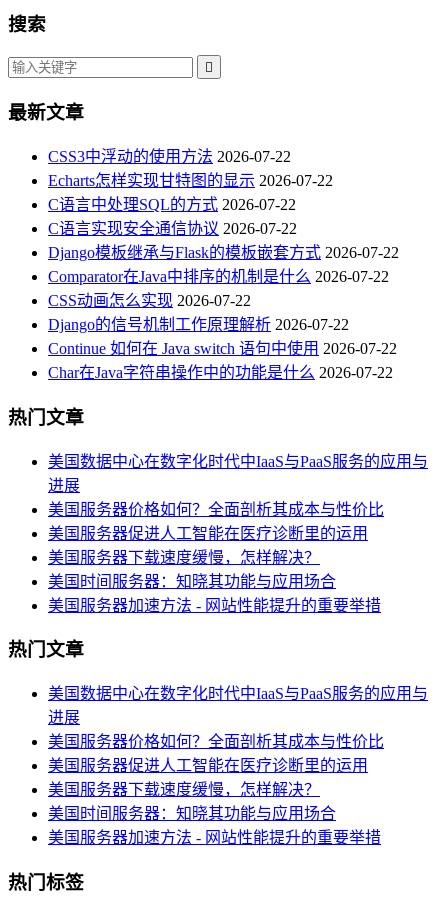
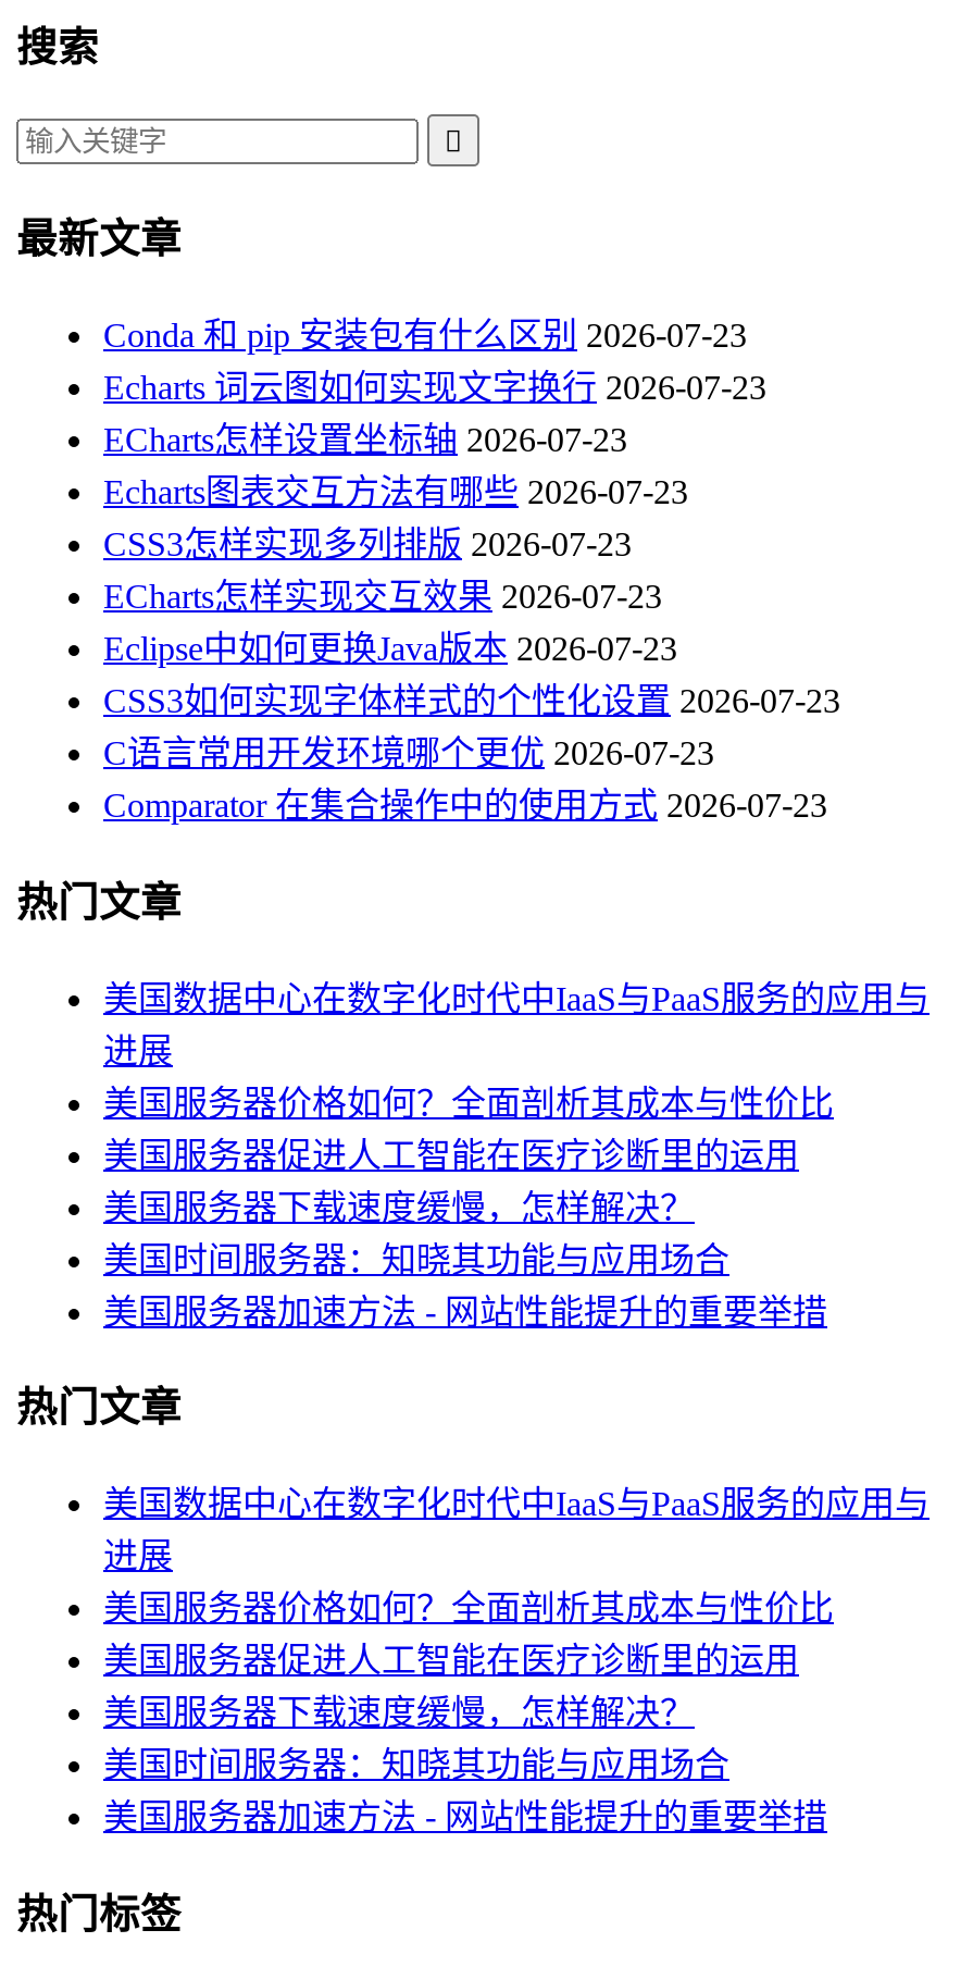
- CSS3中浮动的使用方法 2026-07-22
- Echarts怎样实现甘特图的显示 2026-07-22
- C语言中处理SQL的方式 2026-07-22
- C语言实现安全通信协议 2026-07-22
- Django模板继承与Flask的模板嵌套方式 2026-07-22
- Comparator在Java中排序的机制是什么 2026-07-22
- CSS动画怎么实现 2026-07-22
- Django的信号机制工作原理解析 2026-07-22
- Continue 如何在 Java switch 语句中使用 2026-07-22
- Char在Java字符串操作中的功能是什么 2026-07-22
+ Conda 和 pip 安装包有什么区别 2026-07-23
+ Echarts 词云图如何实现文字换行 2026-07-23
+ ECharts怎样设置坐标轴 2026-07-23
+ Echarts图表交互方法有哪些 2026-07-23
+ CSS3怎样实现多列排版 2026-07-23
+ ECharts怎样实现交互效果 2026-07-23
+ Eclipse中如何更换Java版本 2026-07-23
+ CSS3如何实现字体样式的个性化设置 2026-07-23
+ C语言常用开发环境哪个更优 2026-07-23
+ Comparator 在集合操作中的使用方式 2026-07-23
